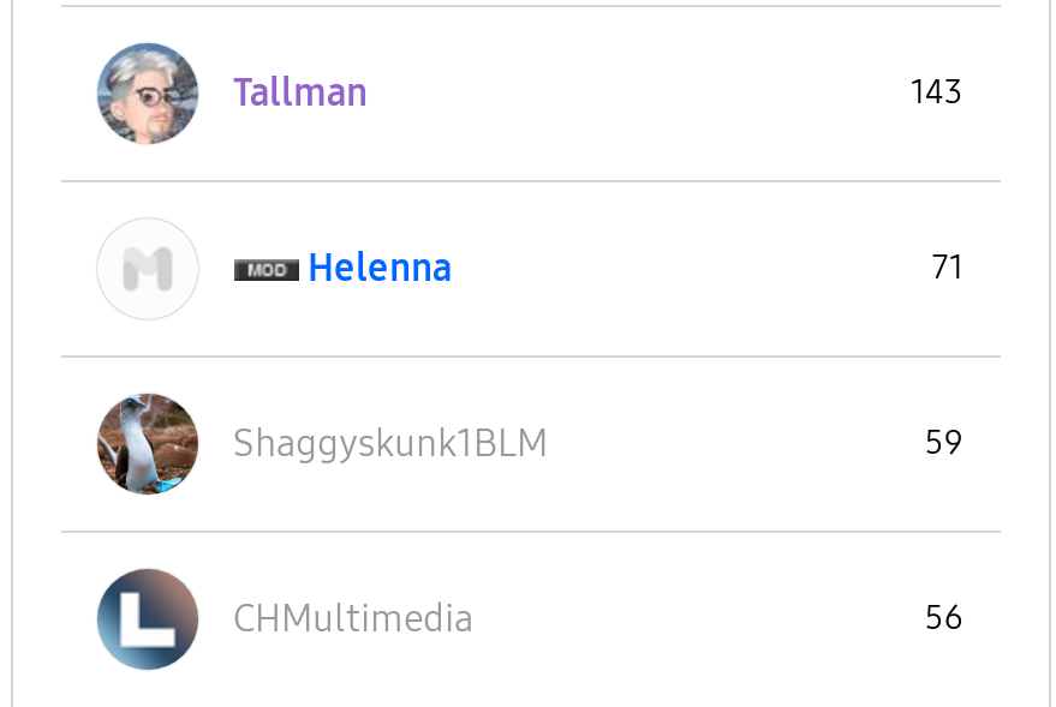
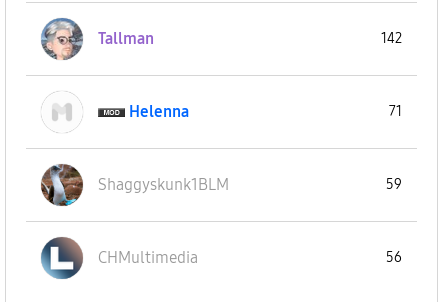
- 143
+ 142
